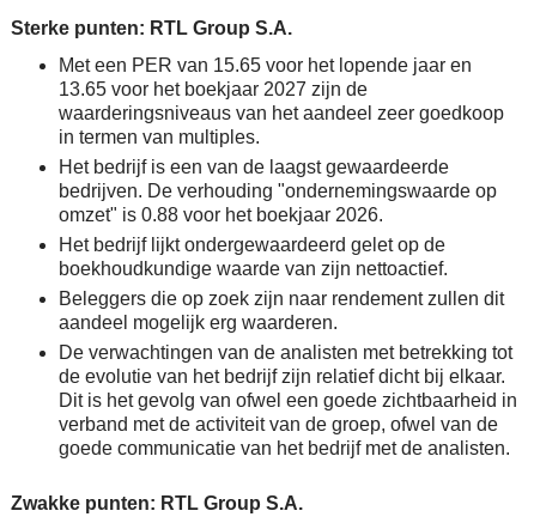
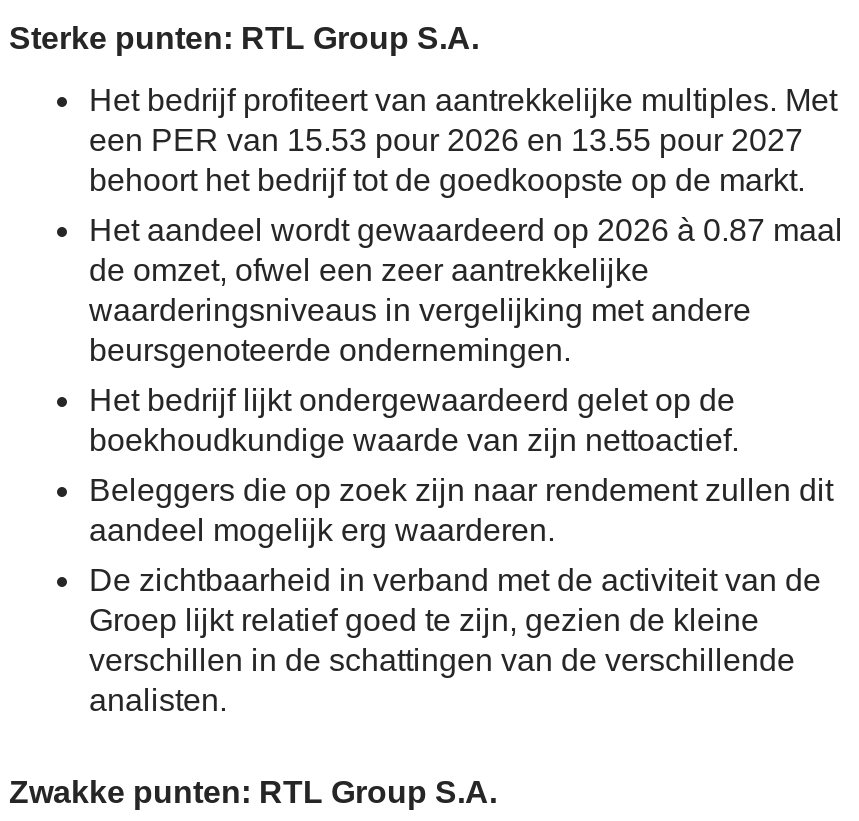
- Met een PER van 15.65 voor het lopende jaar en
- 13.65 voor het boekjaar 2027 zijn de
- waarderingsniveaus van het aandeel zeer goedkoop
- in termen van multiples.
+ Het bedrijf profiteert van aantrekkelijke multiples. Met
+ een PER van 15.53 pour 2026 en 13.55 pour 2027
+ behoort het bedrijf tot de goedkoopste op de markt.

- Het bedrijf is een van de laagst gewaardeerde
- bedrijven. De verhouding "ondernemingswaarde op
- omzet" is 0.88 voor het boekjaar 2026.
+ Het aandeel wordt gewaardeerd op 2026 à 0.87 maal
+ de omzet, ofwel een zeer aantrekkelijke
+ waarderingsniveaus in vergelijking met andere
+ beursgenoteerde ondernemingen.

- De verwachtingen van de analisten met betrekking tot
- de evolutie van het bedrijf zijn relatief dicht bij elkaar.
- Dit is het gevolg van ofwel een goede zichtbaarheid in
- verband met de activiteit van de groep, ofwel van de
- goede communicatie van het bedrijf met de analisten.
+ De zichtbaarheid in verband met de activiteit van de
+ Groep lijkt relatief goed te zijn, gezien de kleine
+ verschillen in de schattingen van de verschillende
+ analisten.
